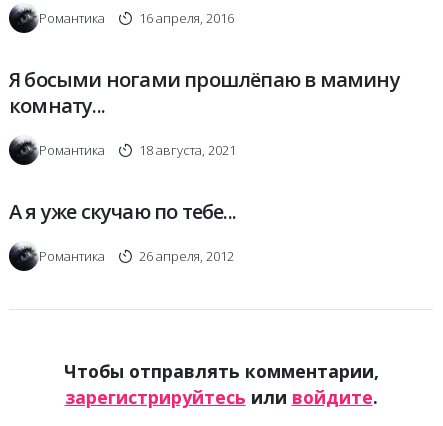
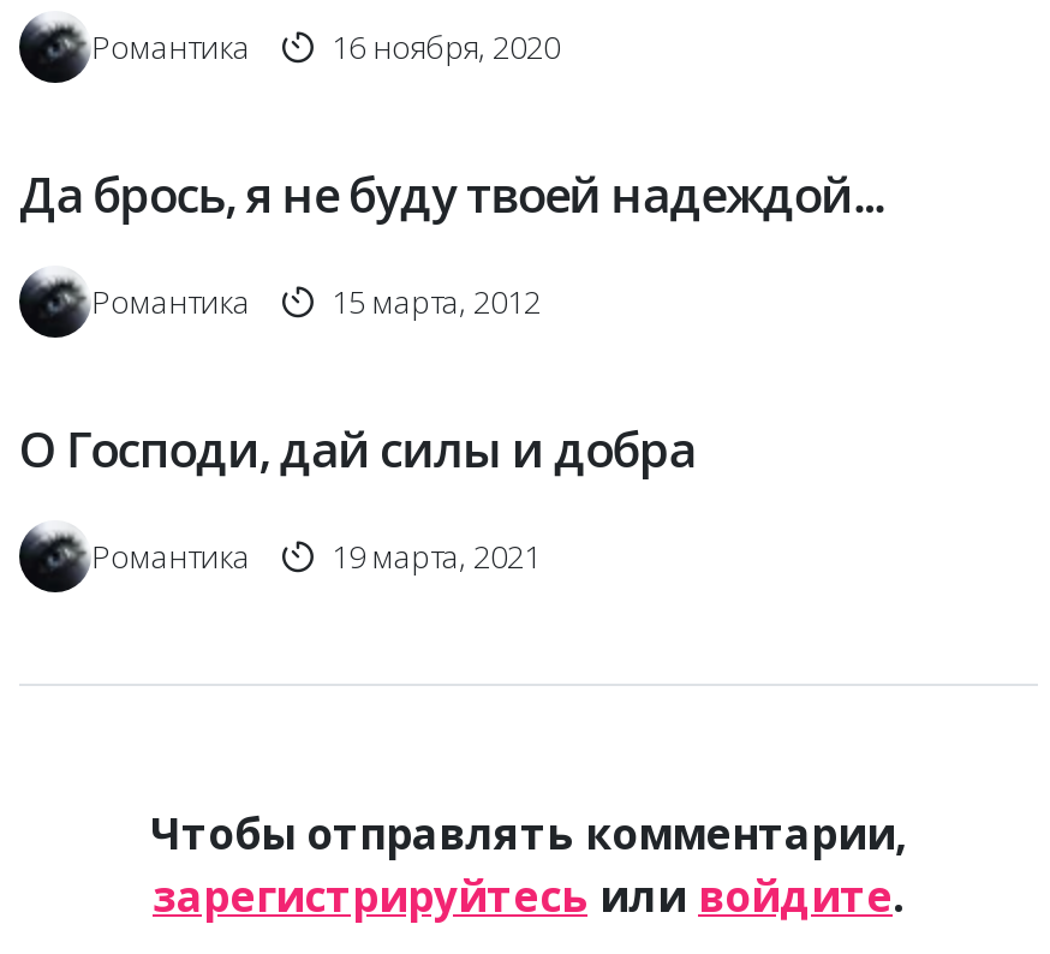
- Романтика 16 апреля, 2016
+ Романтика 16 ноября, 2020

- Я босыми ногами прошлёпаю в мамину
- комнату...
+ Да брось, я не буду твоей надеждой...

- Романтика 18 августа, 2021
+ Романтика 15 марта, 2012

- А я уже скучаю по тебе...
+ О Господи, дай силы и добра

- Романтика 26 апреля, 2012
+ Романтика 19 марта, 2021
